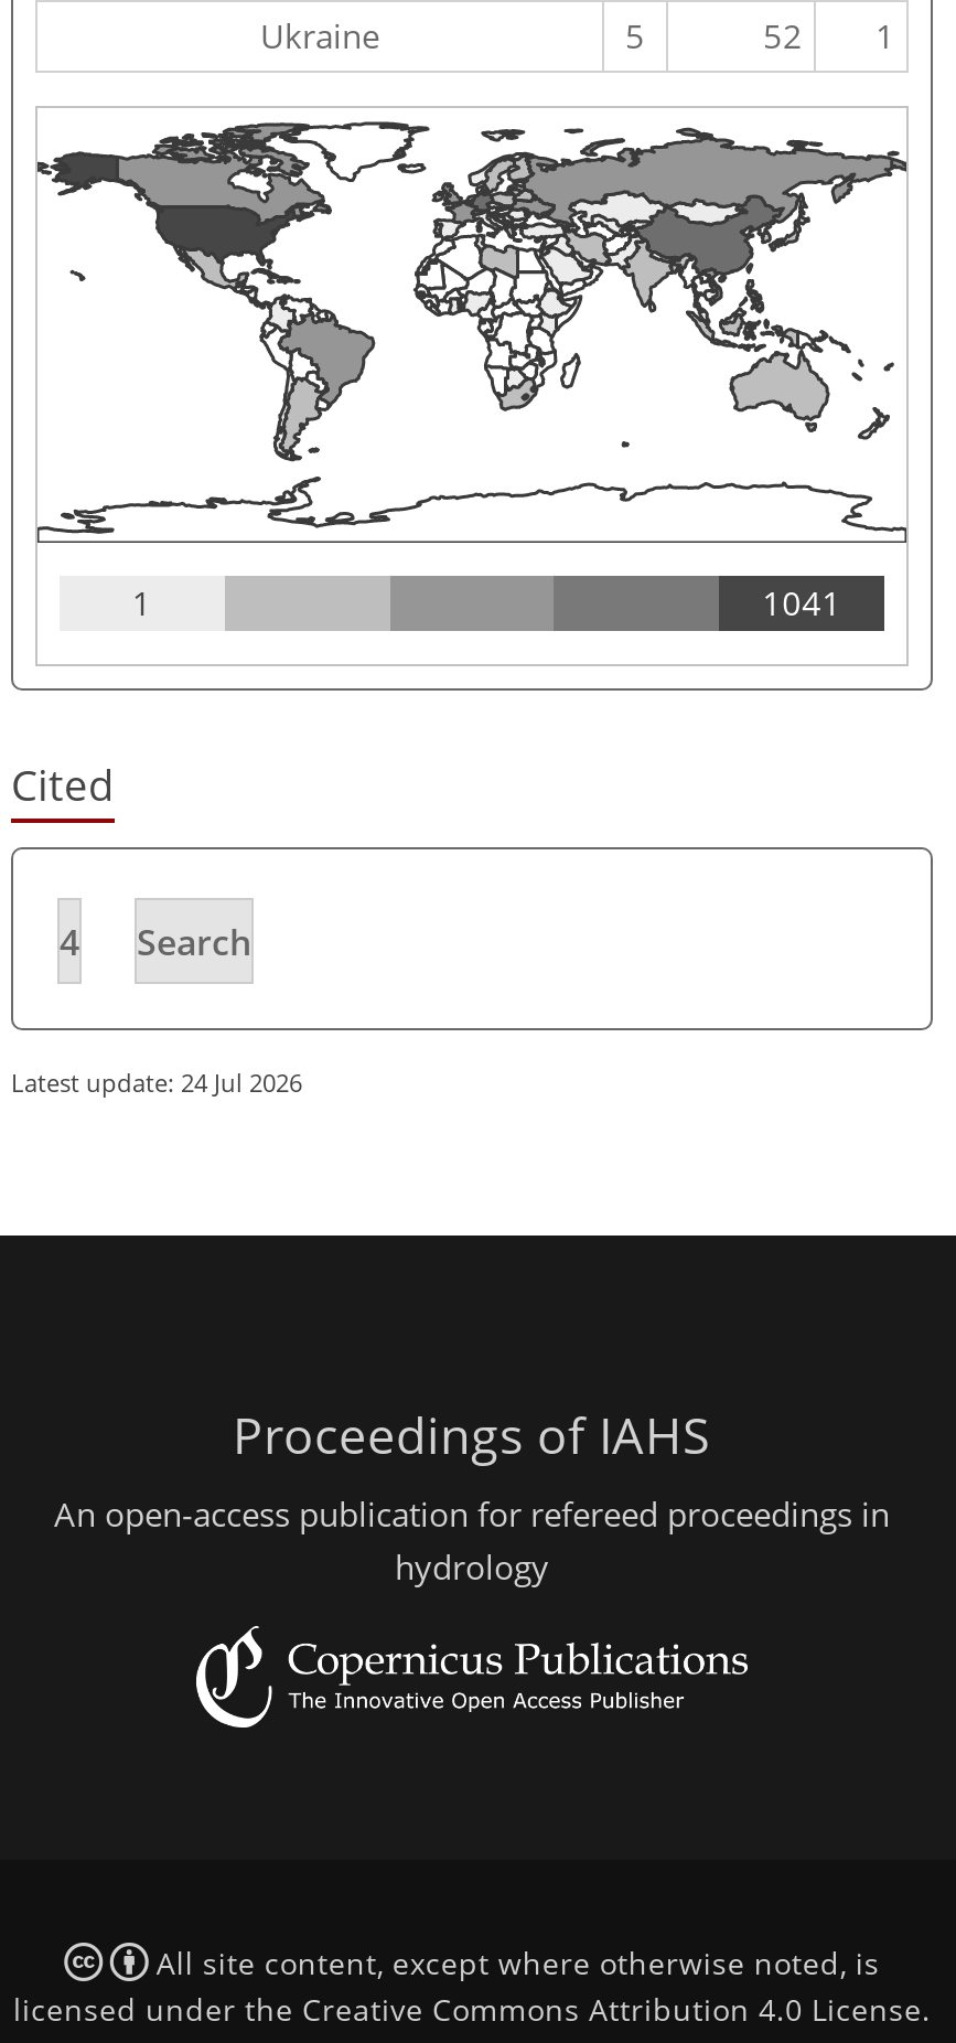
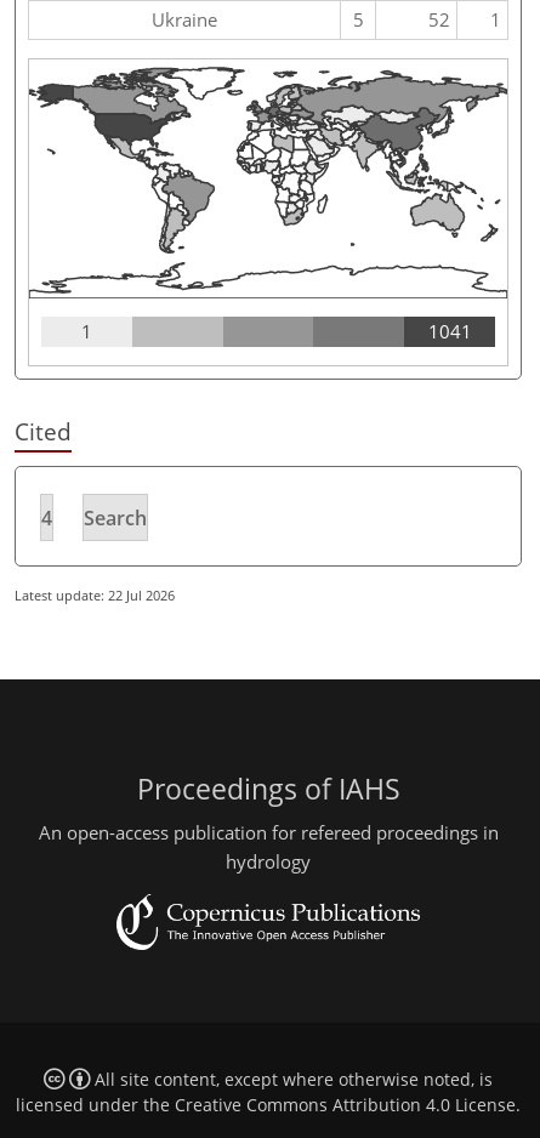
- Latest update: 24 Jul 2026
+ Latest update: 22 Jul 2026
